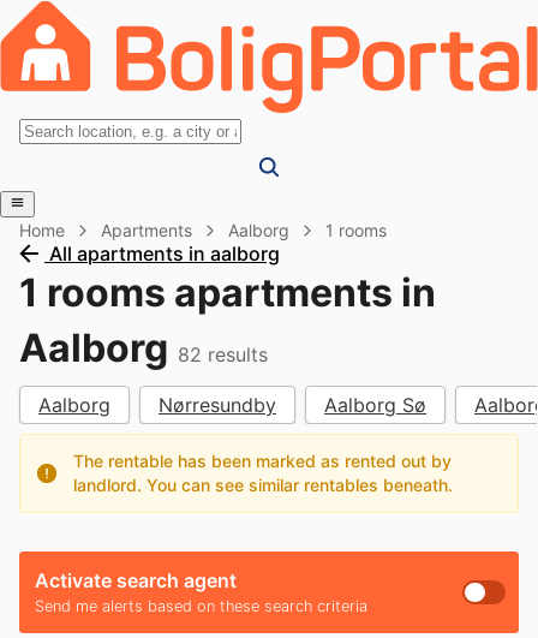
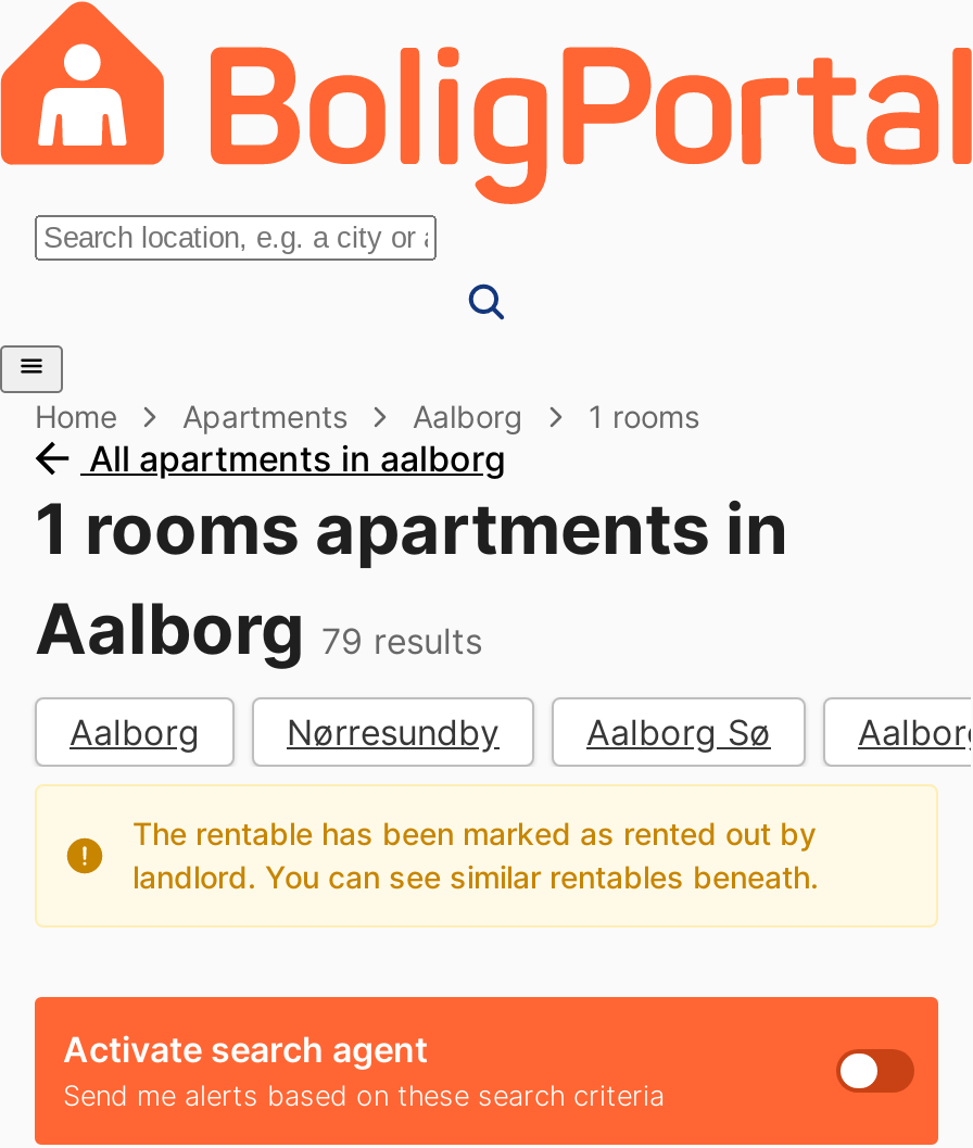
- Aalborg 82 results
+ Aalborg 79 results
